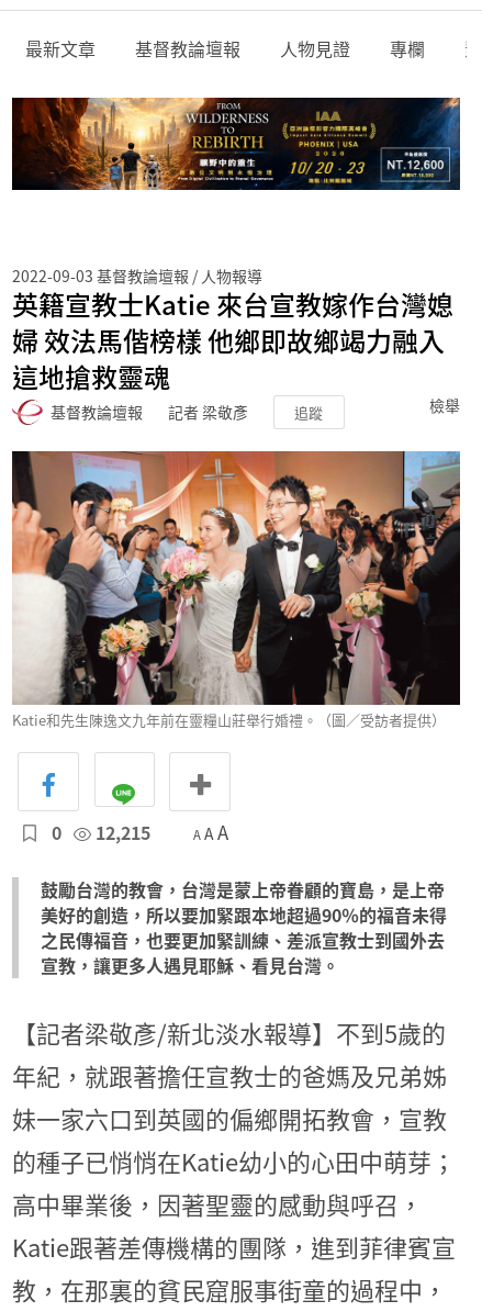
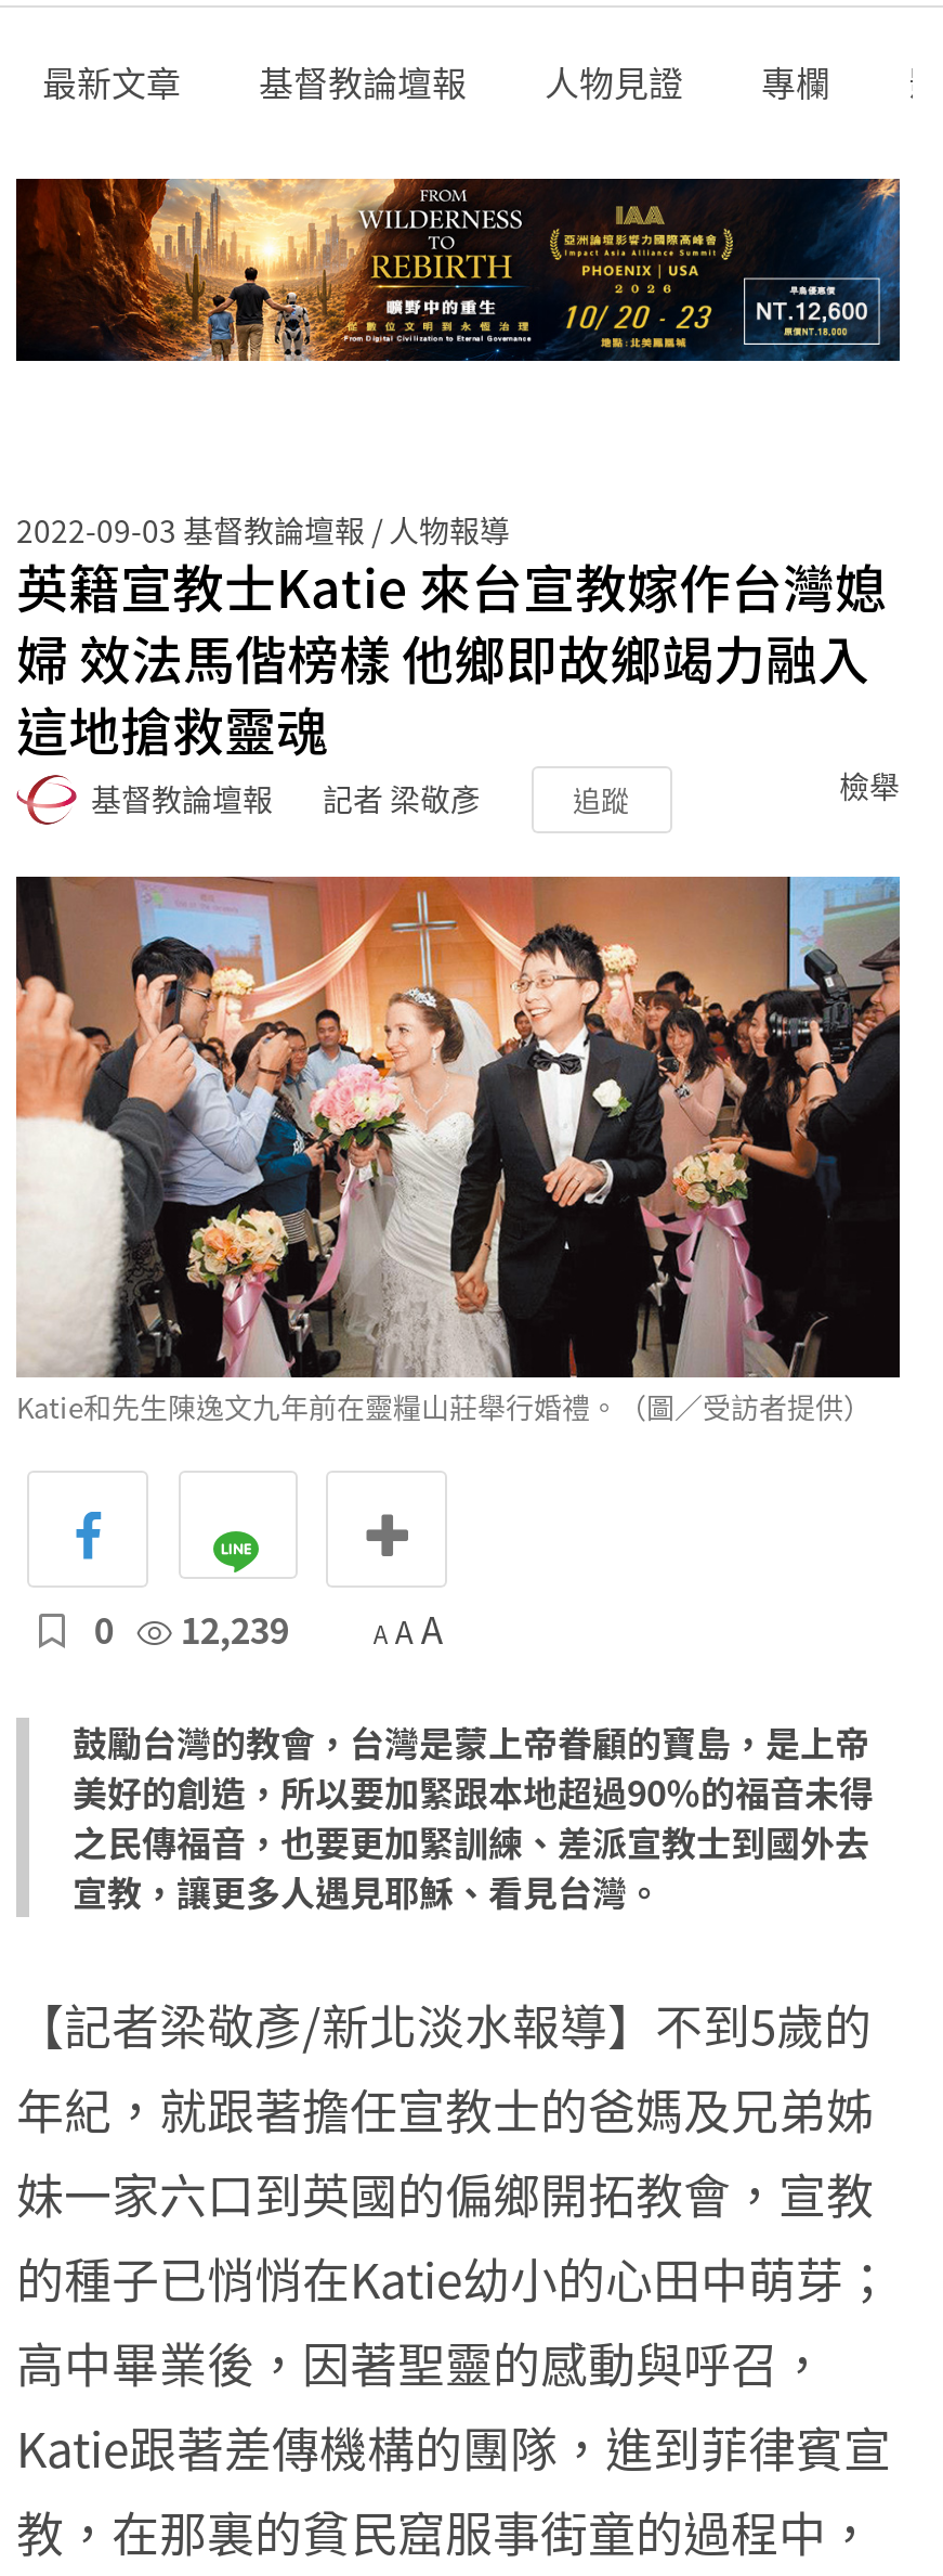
- 0 12,215 A A A
+ 0 12,239 A A A
